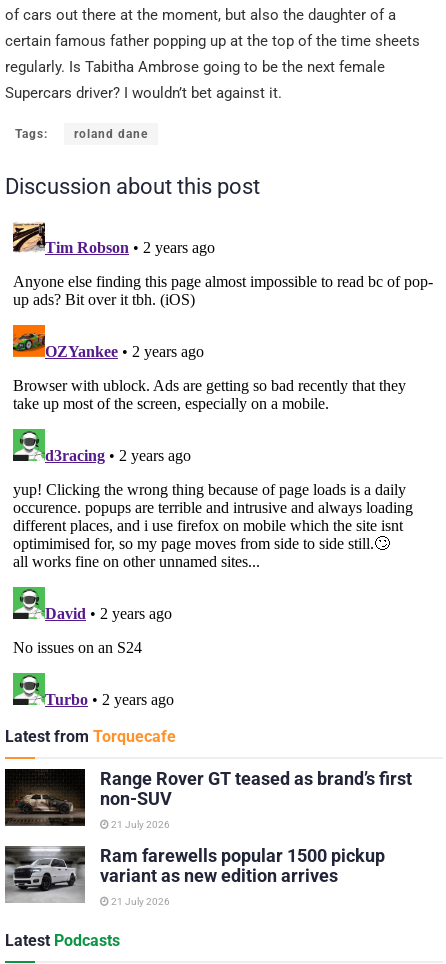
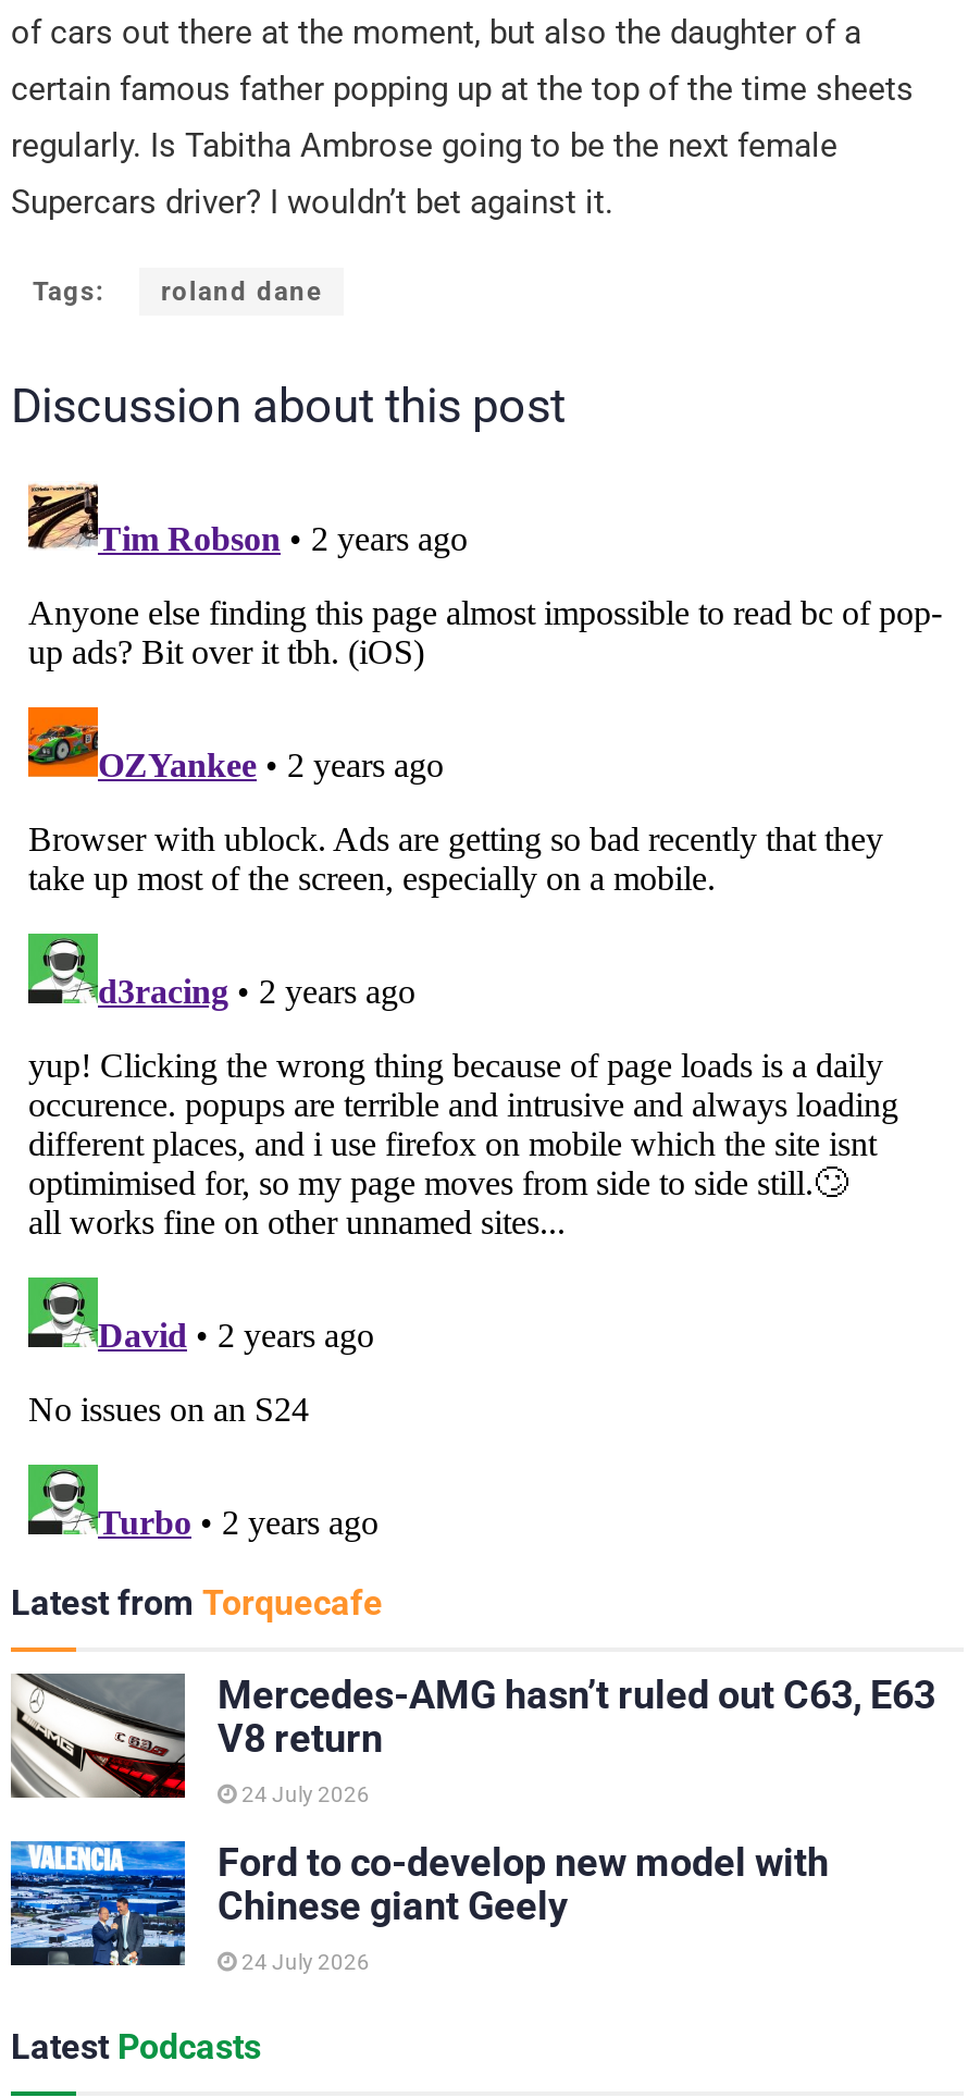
- [image]
- Range Rover GT teased as brand’s first
- non-SUV
+ [image]
+ Mercedes-AMG hasn’t ruled out C63, E63
+ V8 return

- 21 July 2026
+ 24 July 2026

- [image]
- Ram farewells popular 1500 pickup
- variant as new edition arrives
+ [image]
+ Ford to co-develop new model with
+ Chinese giant Geely

- 21 July 2026
+ 24 July 2026
